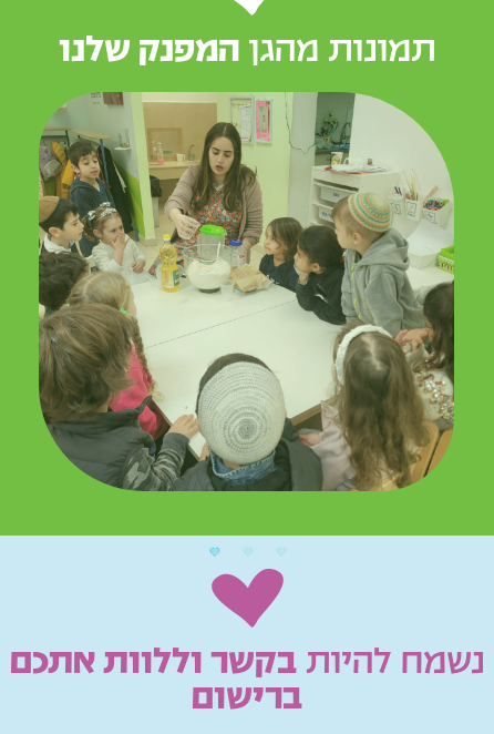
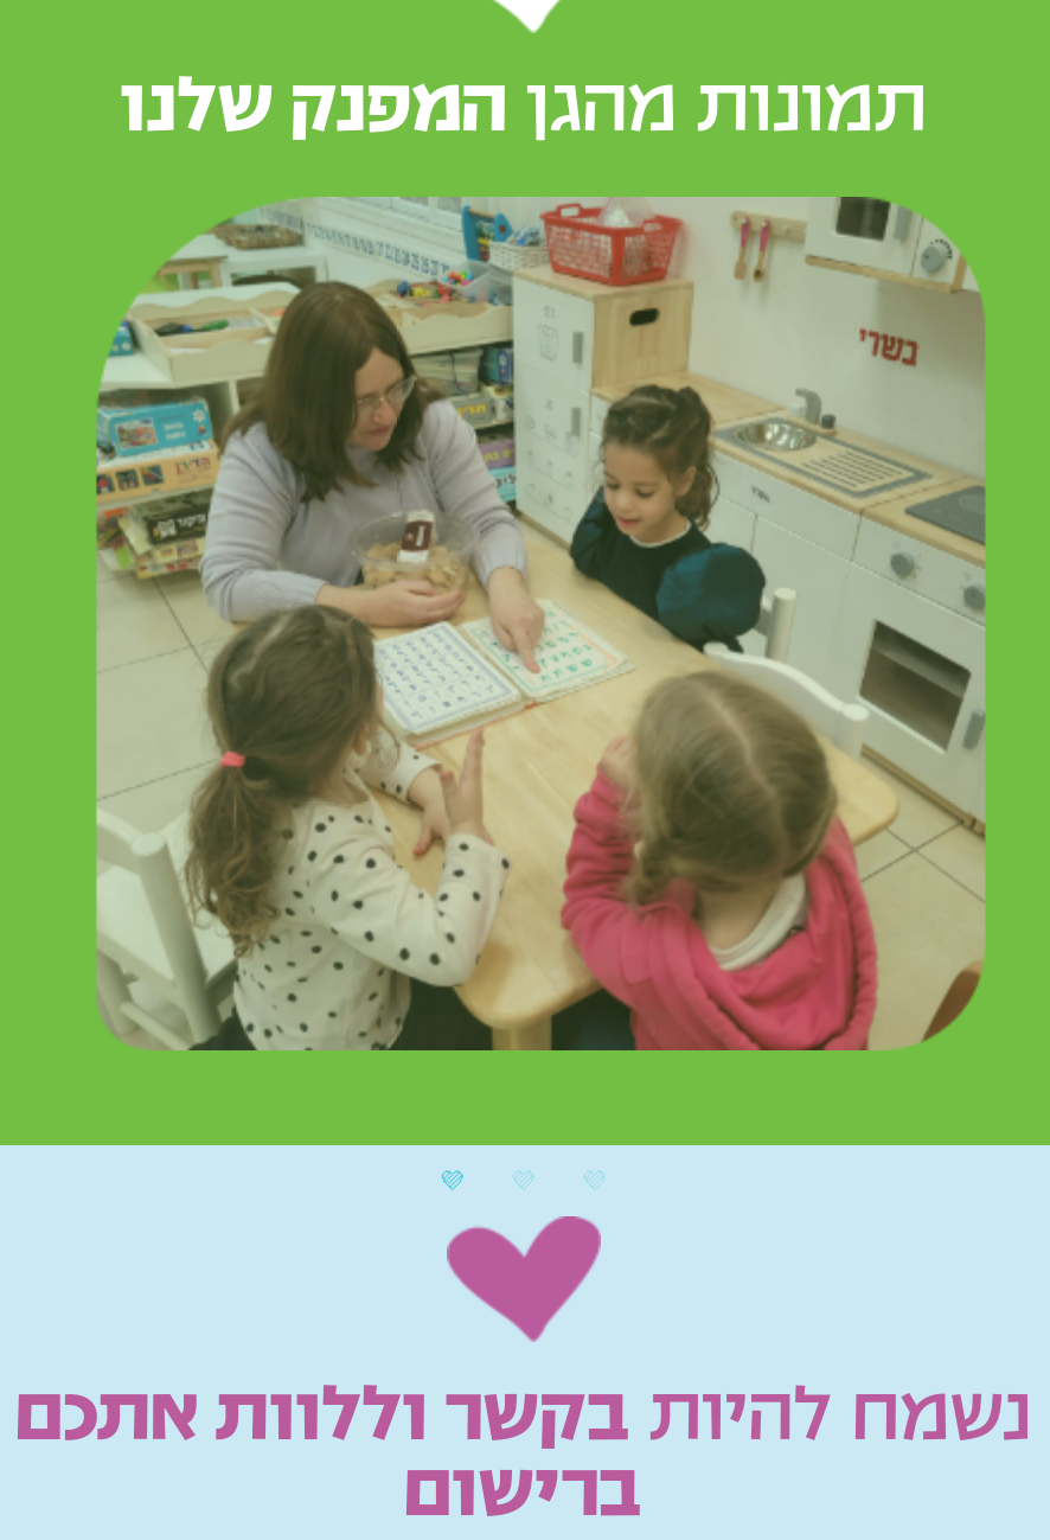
- [image]
+ [image]
